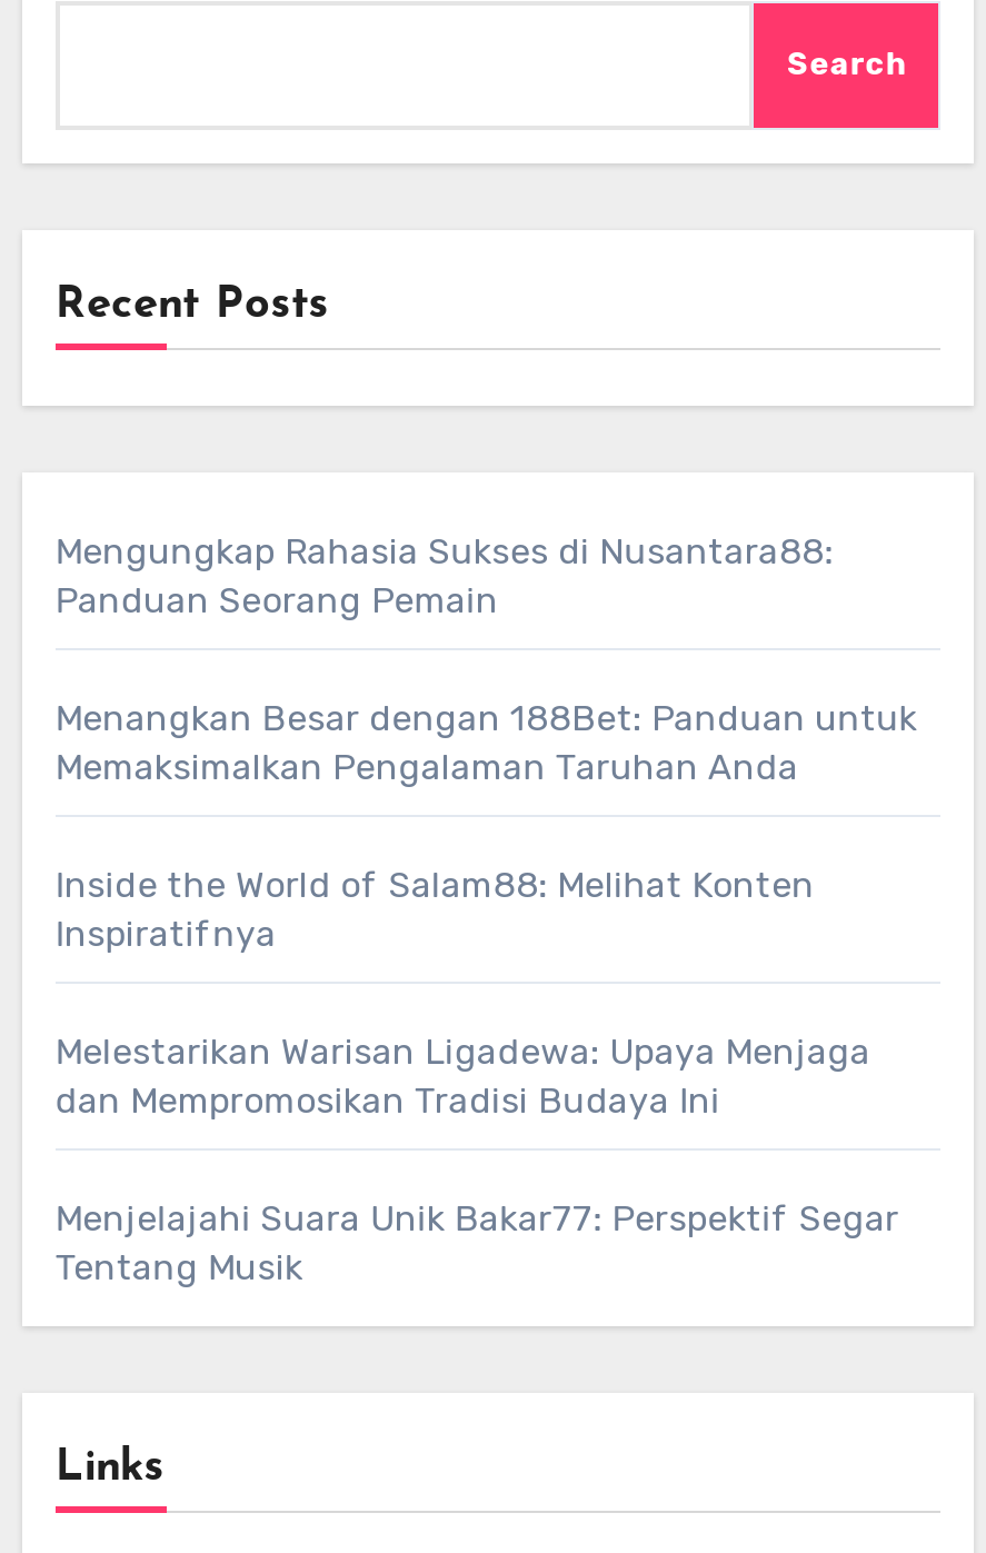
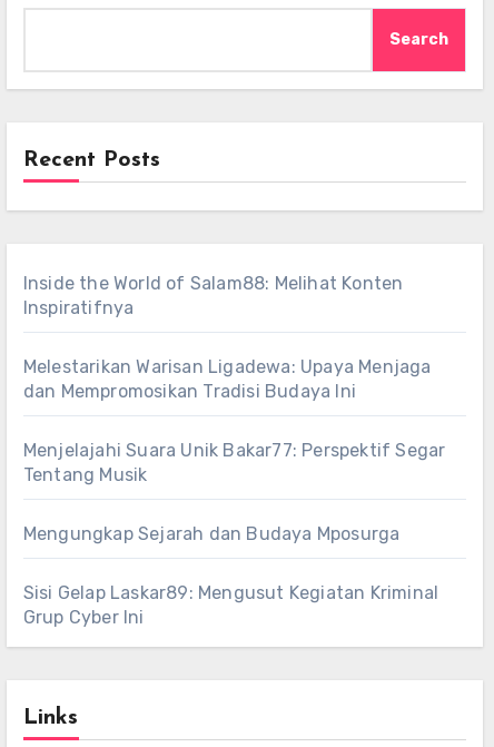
- Mengungkap Rahasia Sukses di Nusantara88:
- Panduan Seorang Pemain
- Menangkan Besar dengan 188Bet: Panduan untuk
- Memaksimalkan Pengalaman Taruhan Anda

moved up: Inside the World of Salam88: Melihat Konten | Inspiratifnya | Melestarikan Warisan Ligadewa: Upaya Menjaga | dan Mempromosikan Tradisi Budaya Ini | Menjelajahi Suara Unik Bakar77: Perspektif Segar | Tentang Musik

+ Mengungkap Sejarah dan Budaya Mposurga
+ Sisi Gelap Laskar89: Mengusut Kegiatan Kriminal
+ Grup Cyber Ini
